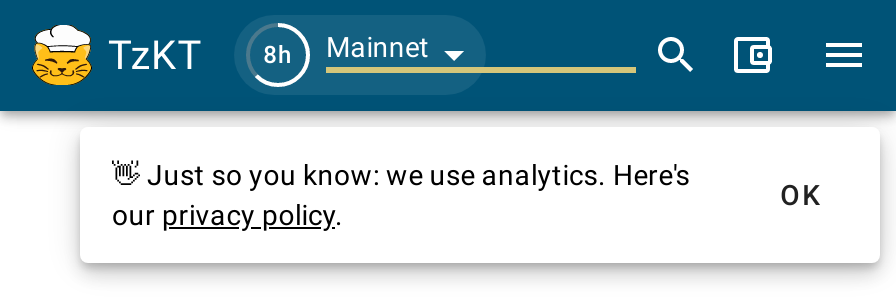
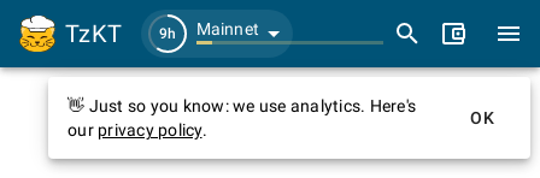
- 8h Mainnet
+ 9h Mainnet
